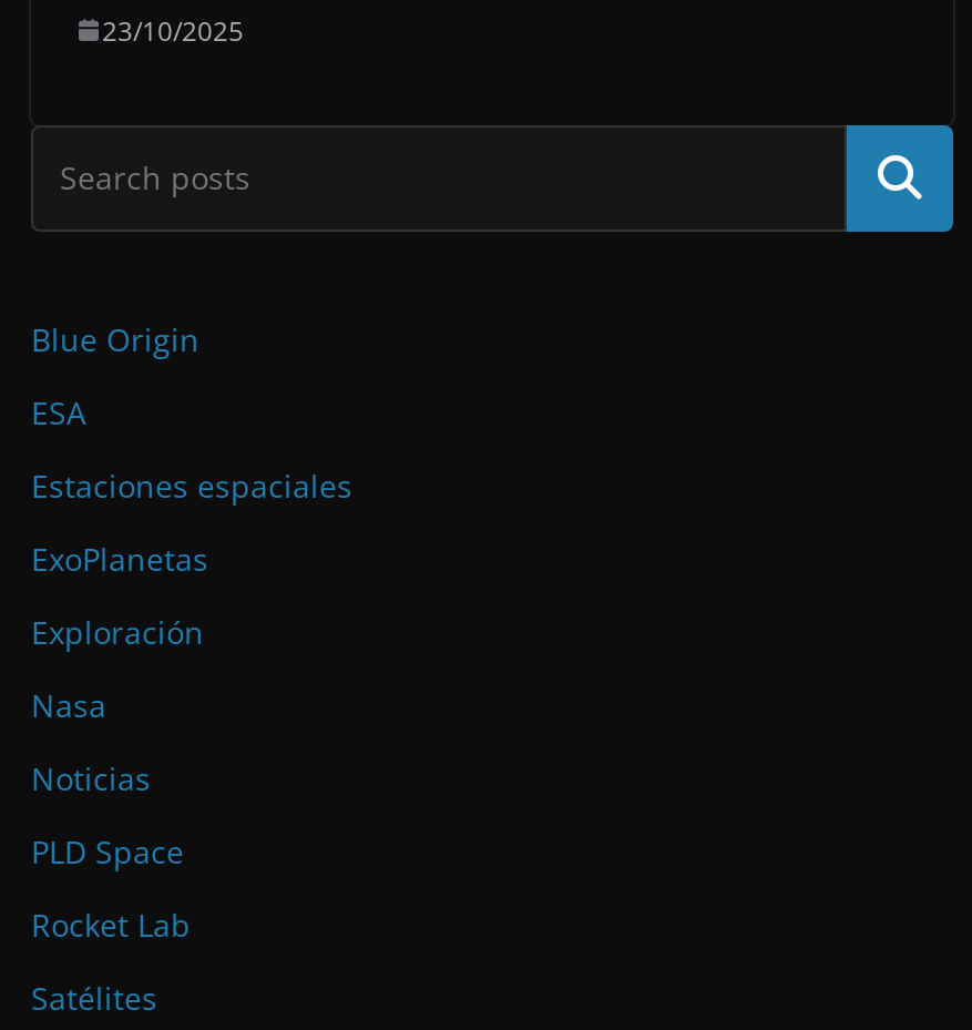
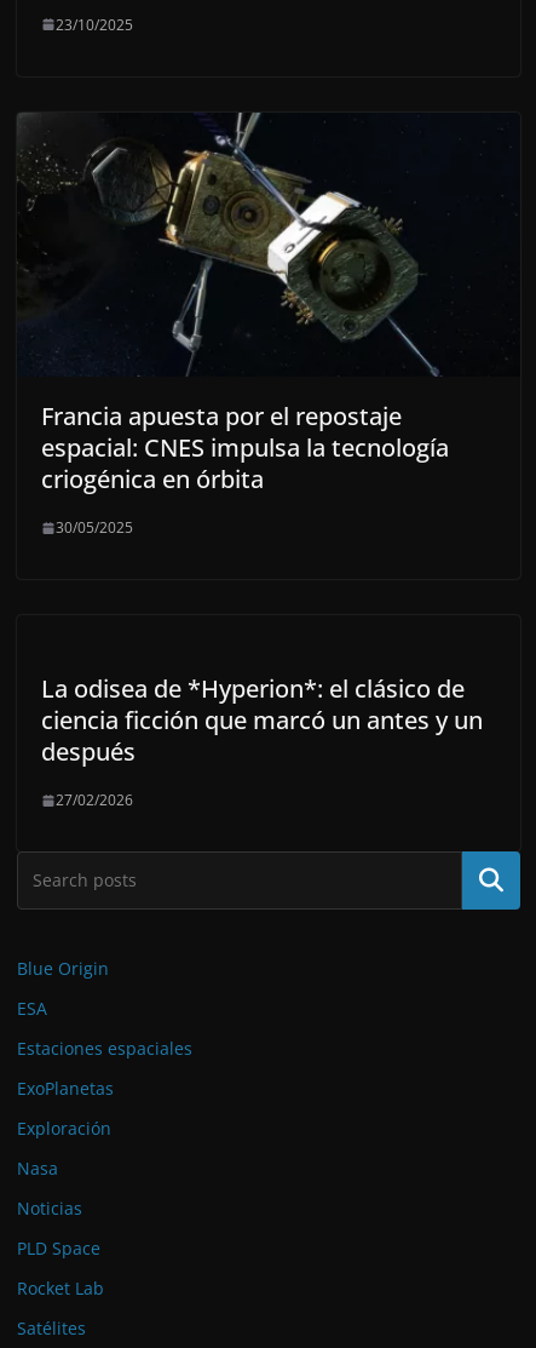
+ [image]
+ Francia apuesta por el repostaje
+ espacial: CNES impulsa la tecnología
+ criogénica en órbita
+ 30/05/2025

+ La odisea de *Hyperion*: el clásico de
+ ciencia ficción que marcó un antes y un
+ después
+ 27/02/2026
